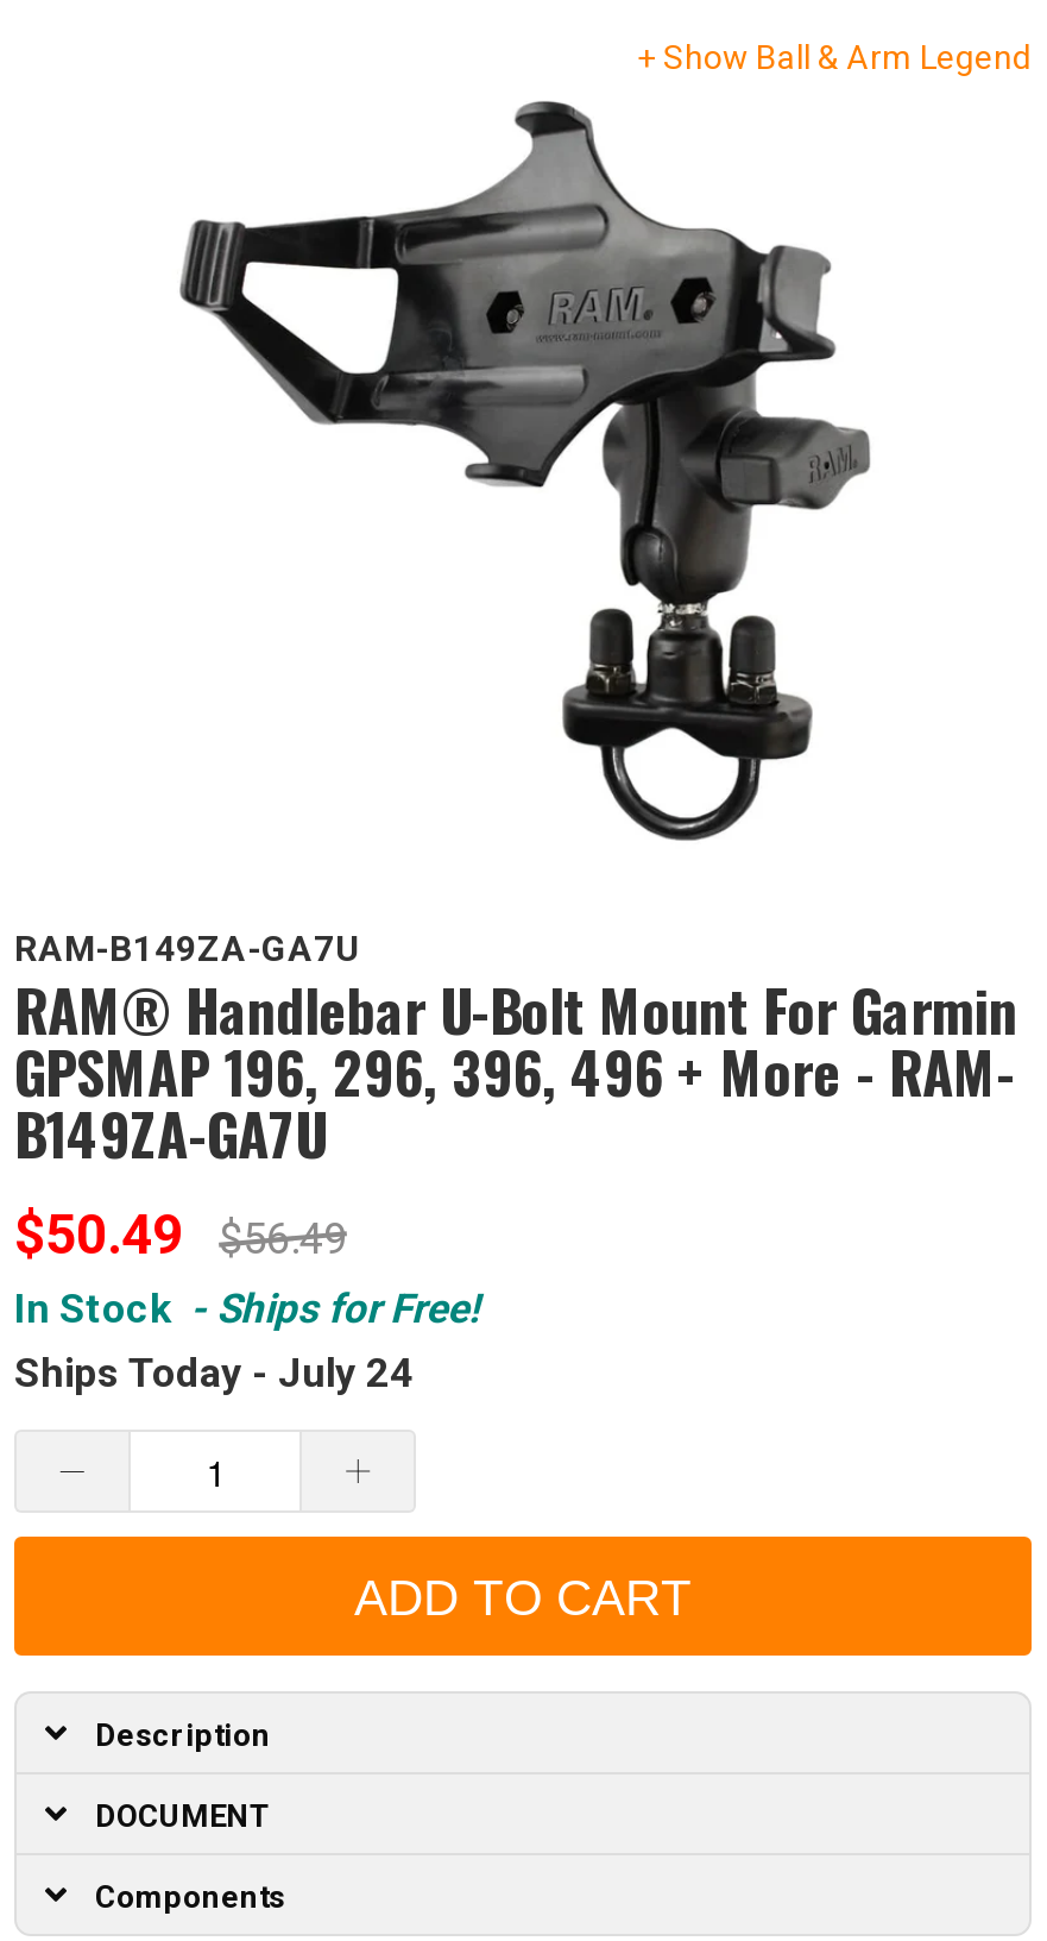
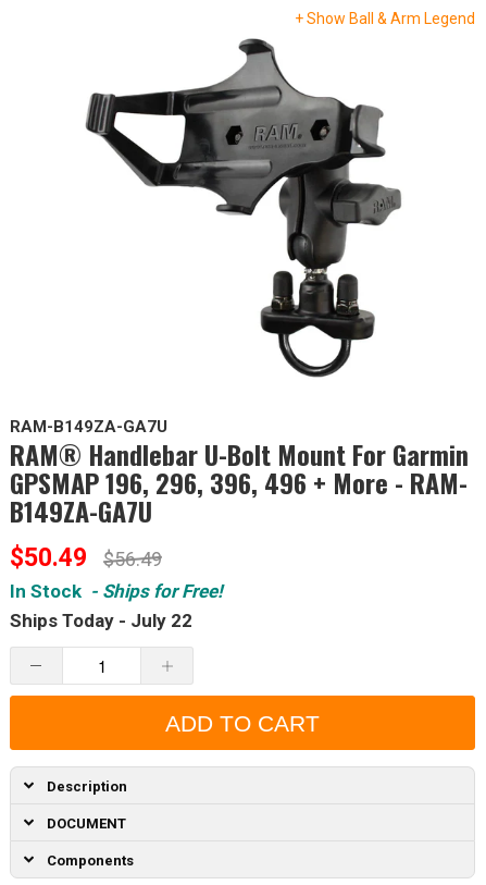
- Ships Today - July 24
+ Ships Today - July 22
